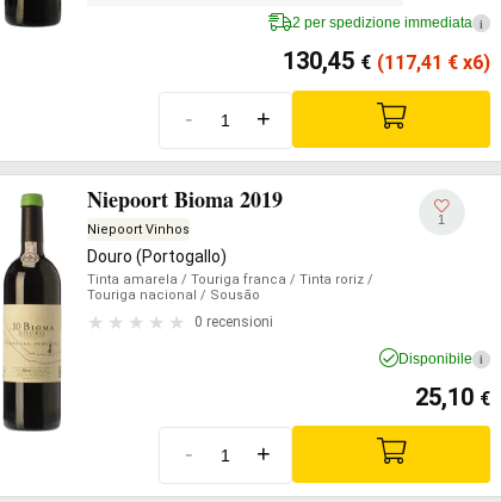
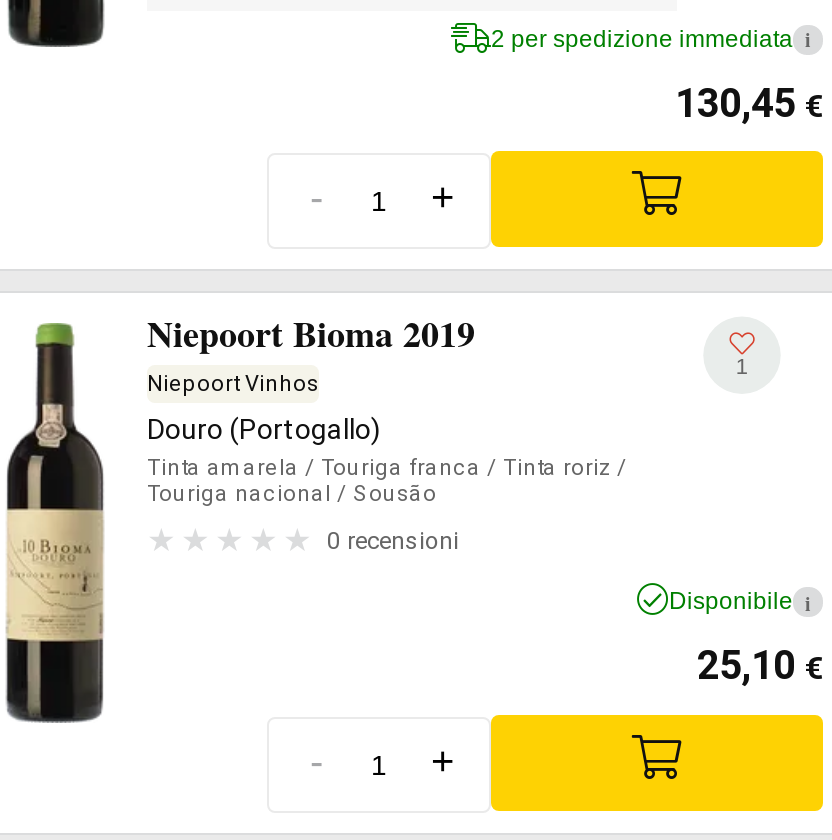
- 130,45 € (117,41 €x6)
+ 130,45 €
